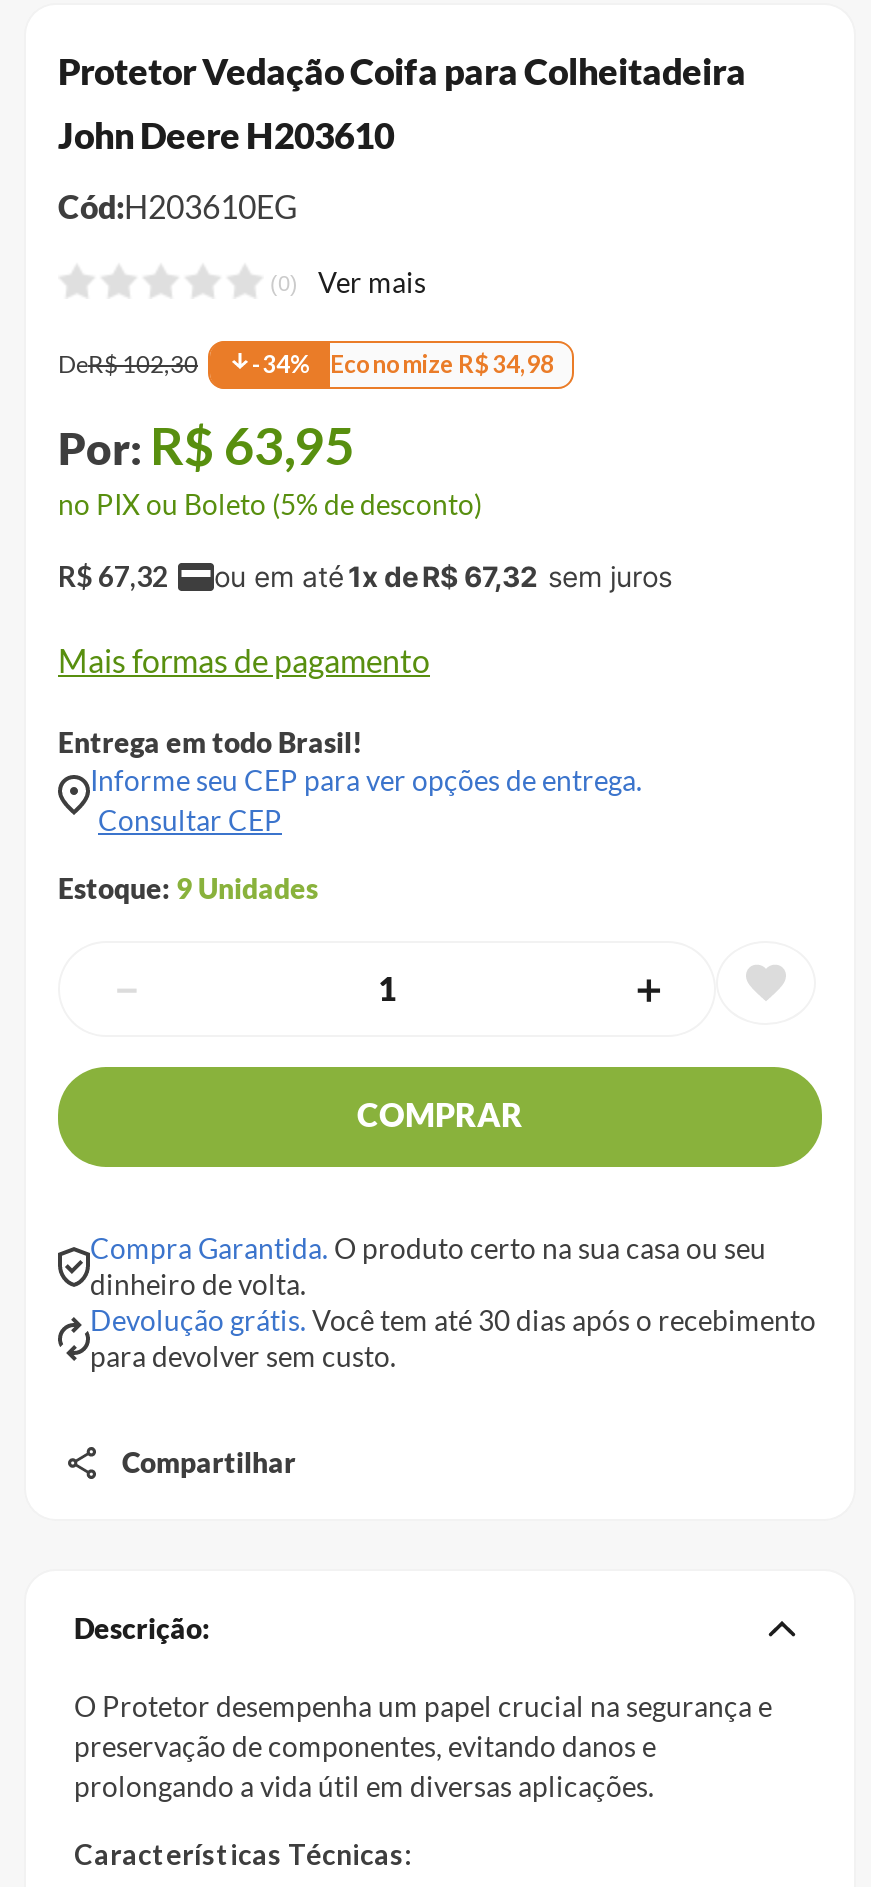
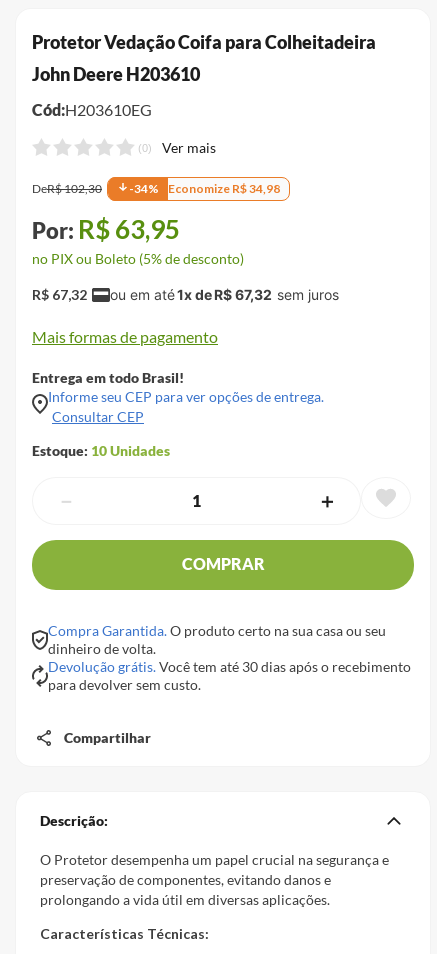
- Estoque: 9 Unidades
+ Estoque: 10 Unidades
